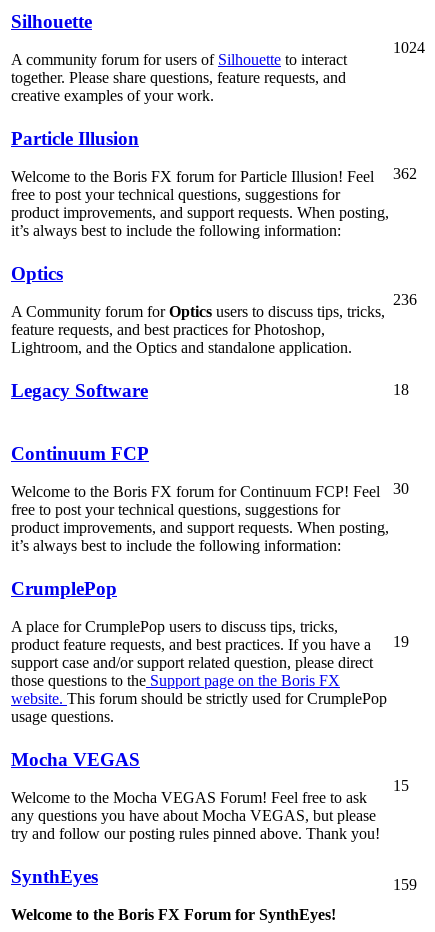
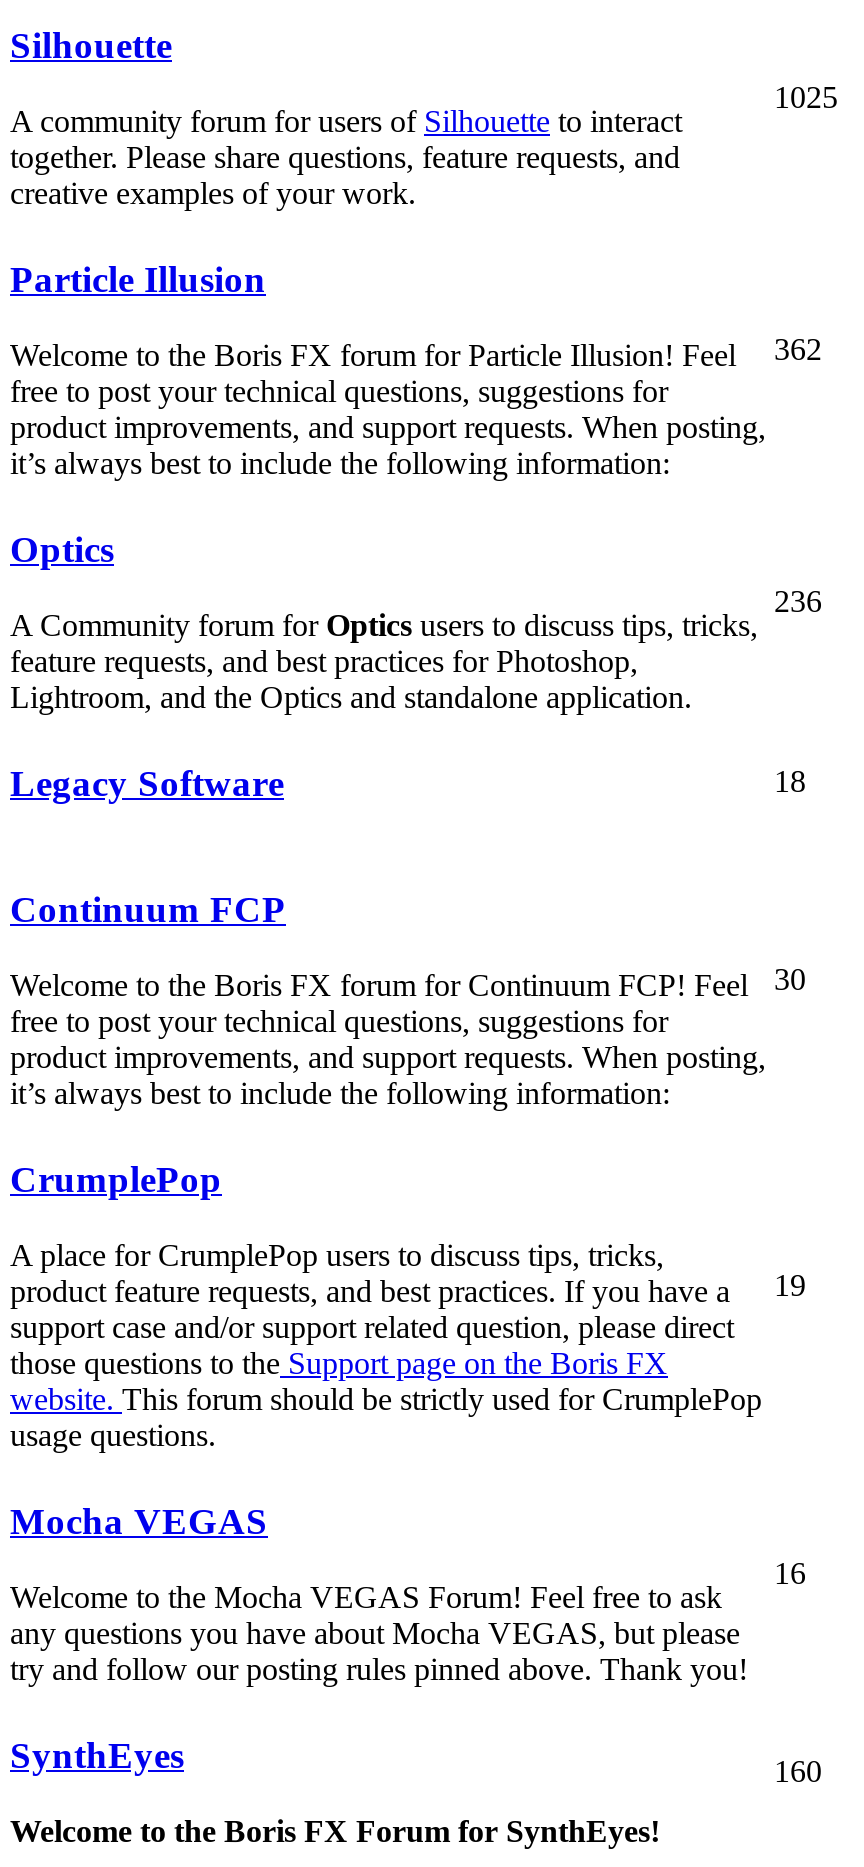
- 1024
+ 1025

- 15
+ 16

- 159
+ 160
